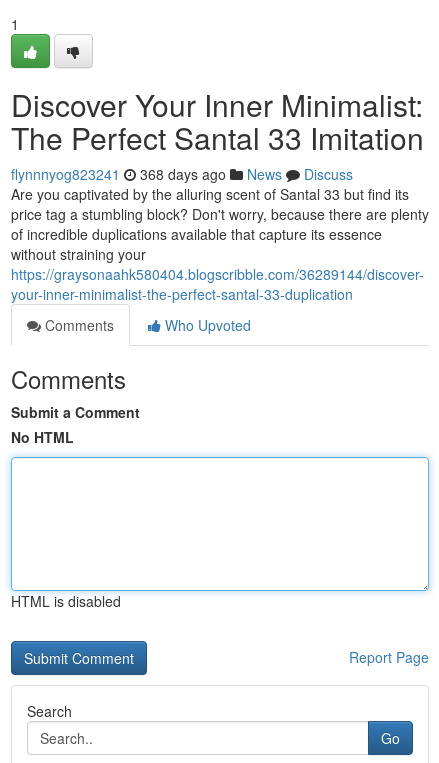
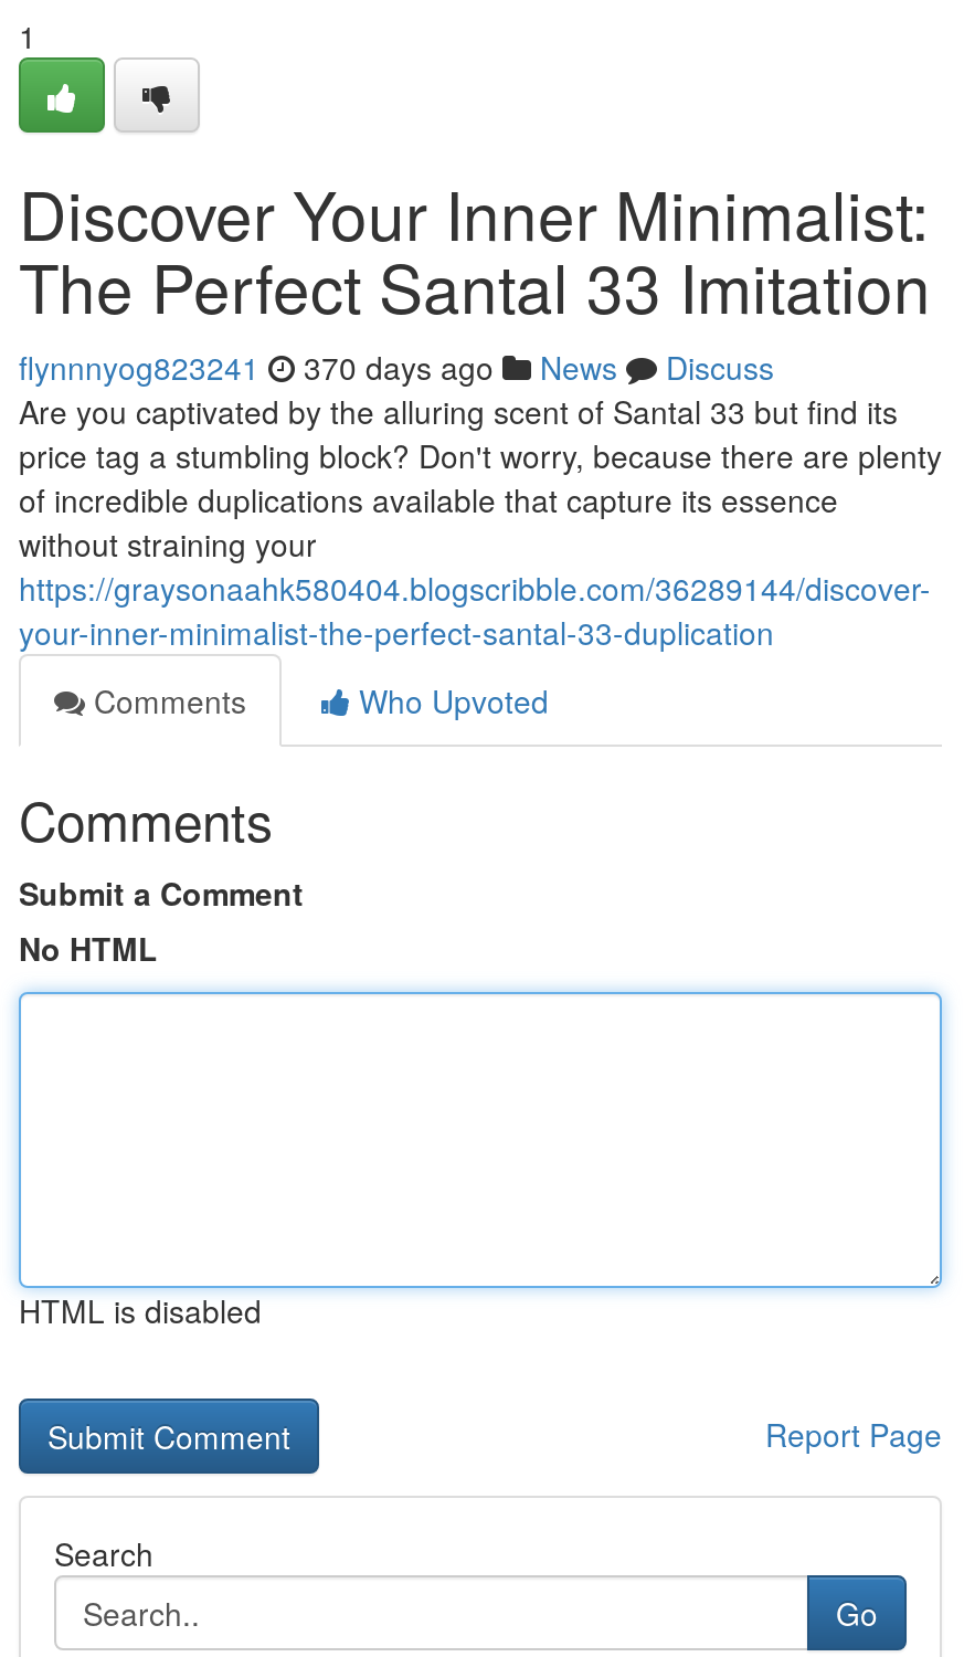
- flynnnyog823241 368 days ago News Discuss
+ flynnnyog823241 370 days ago News Discuss
